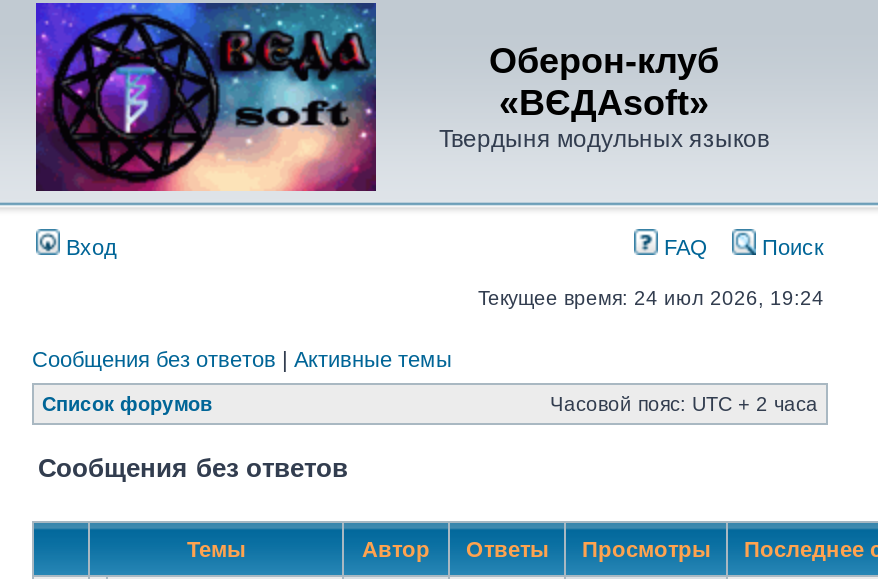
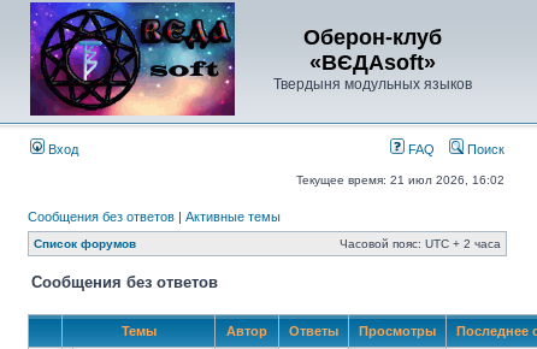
- Текущее время: 24 июл 2026, 19:24
+ Текущее время: 21 июл 2026, 16:02
